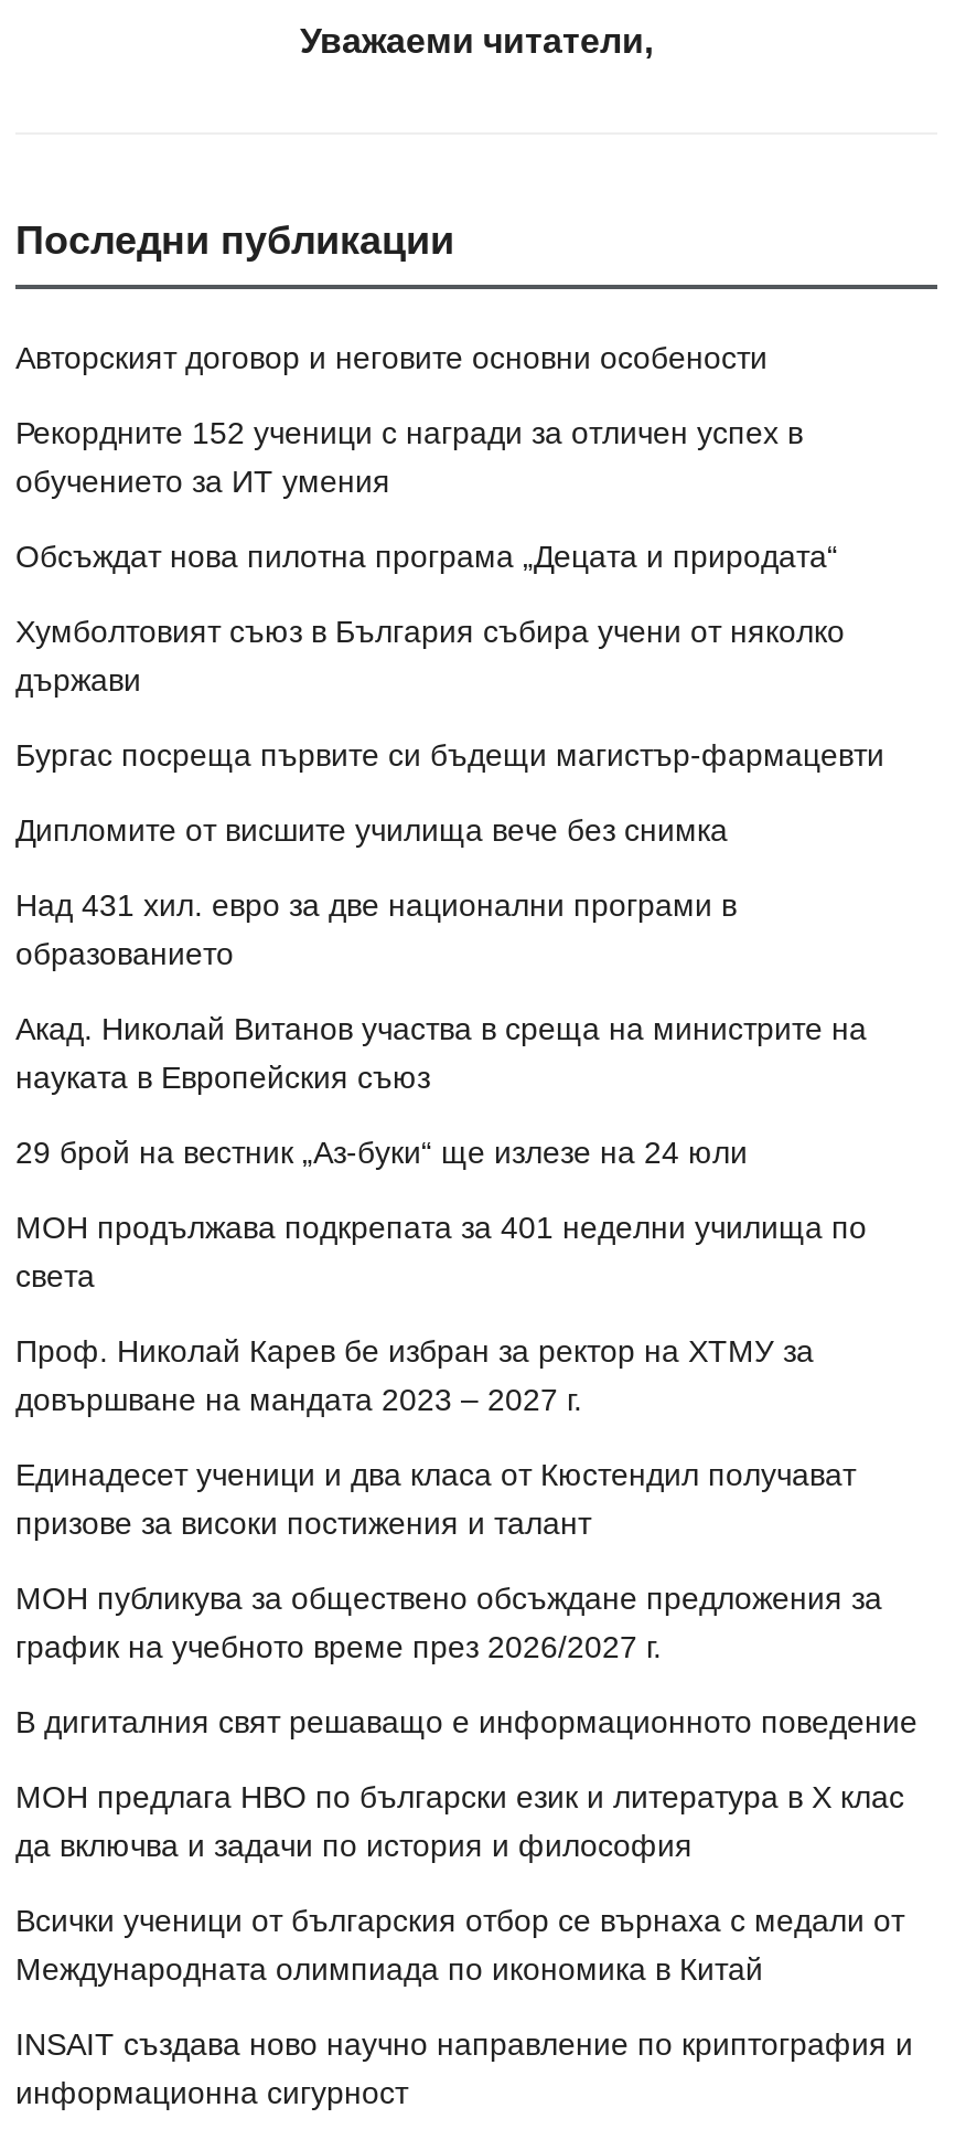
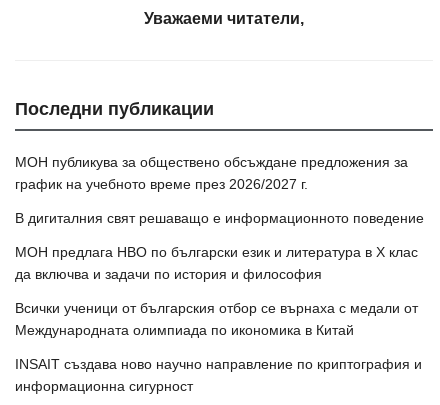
- Авторският договор и неговите основни особености
- Рекордните 152 ученици с награди за отличен успех в
- обучението за ИТ умения
- Обсъждат нова пилотна програма „Децата и природата“
- Хумболтовият съюз в България събира учени от няколко
- държави
- Бургас посреща първите си бъдещи магистър-фармацевти
- Дипломите от висшите училища вече без снимка
- Над 431 хил. евро за две национални програми в
- образованието
- Акад. Николай Витанов участва в среща на министрите на
- науката в Европейския съюз
- 29 брой на вестник „Аз-буки“ ще излезе на 24 юли
- МОН продължава подкрепата за 401 неделни училища по
- света
- Проф. Николай Карев бе избран за ректор на ХТМУ за
- довършване на мандата 2023 – 2027 г.
- Единадесет ученици и два класа от Кюстендил получават
- призове за високи постижения и талант
